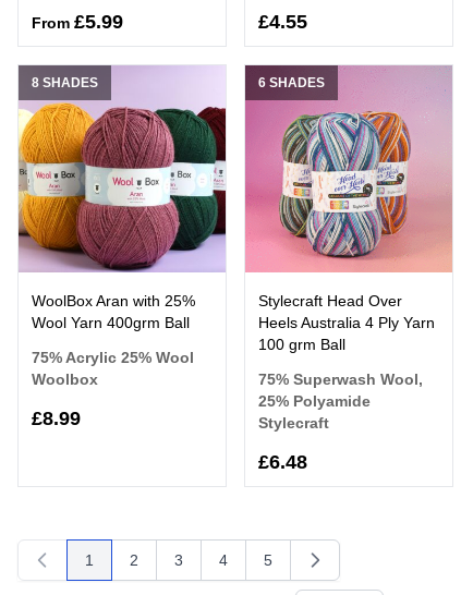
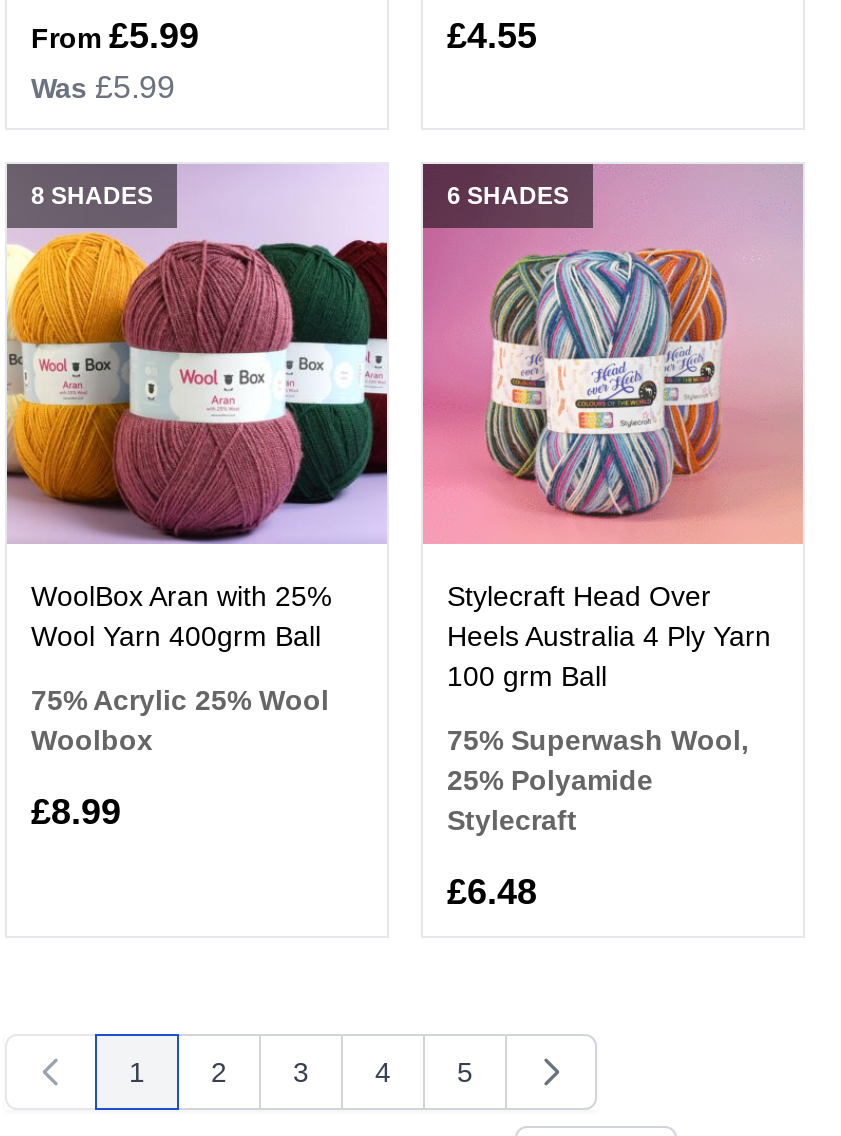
+ Was £5.99
